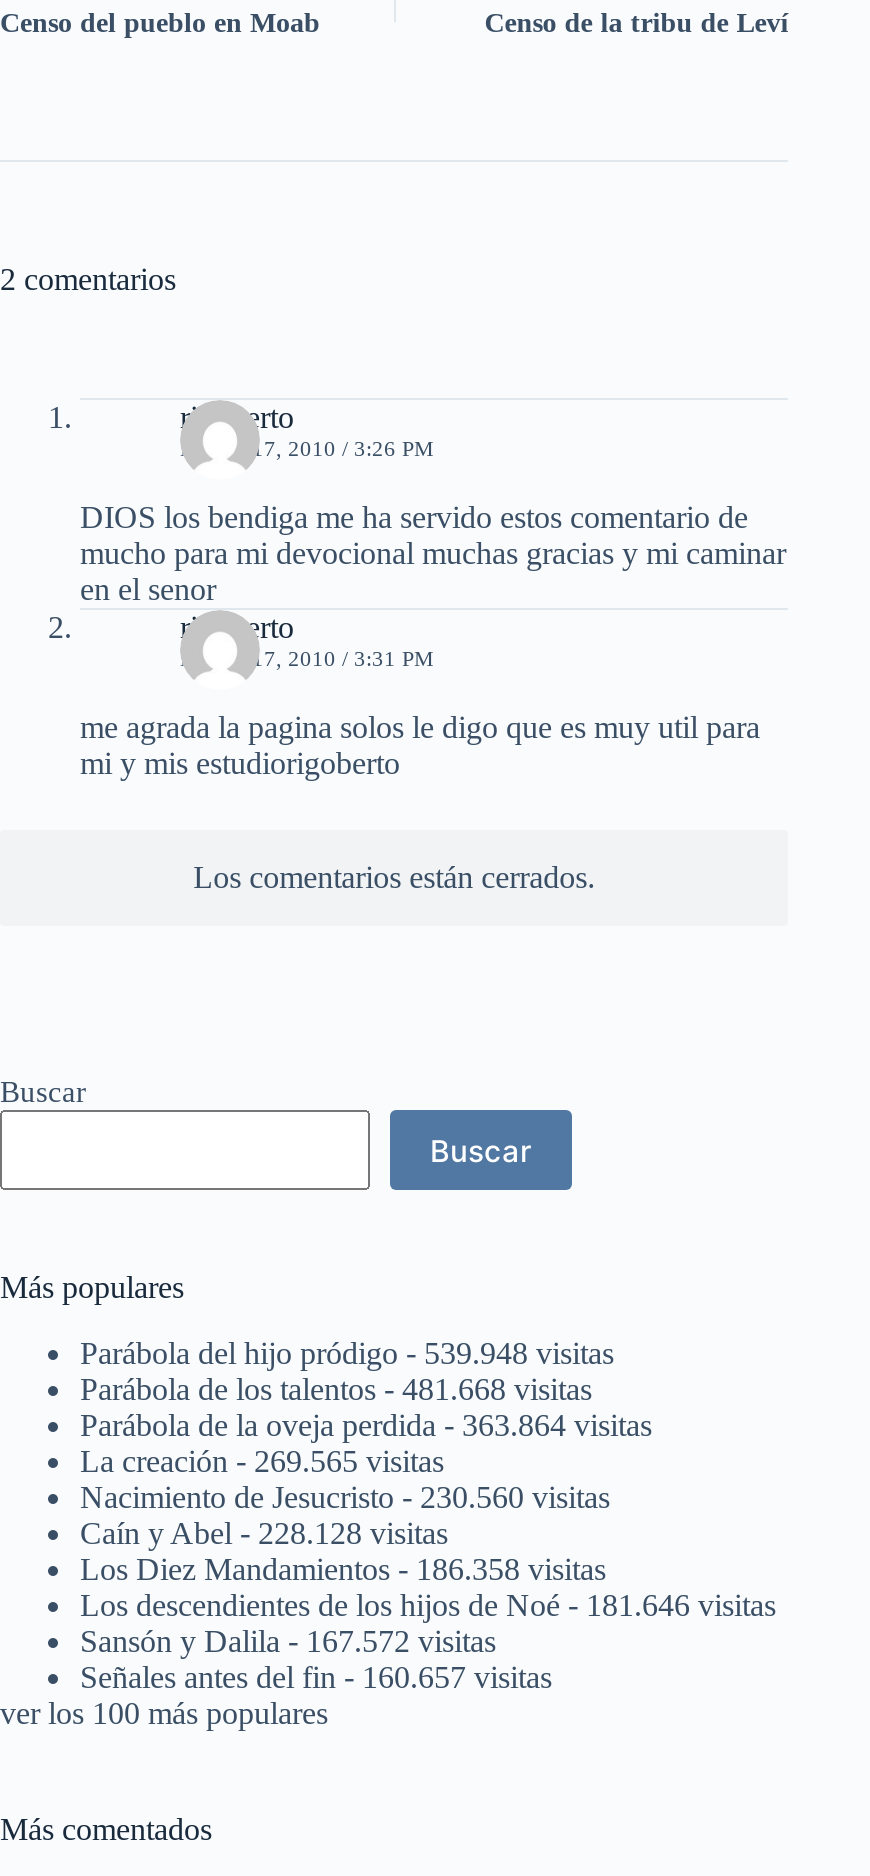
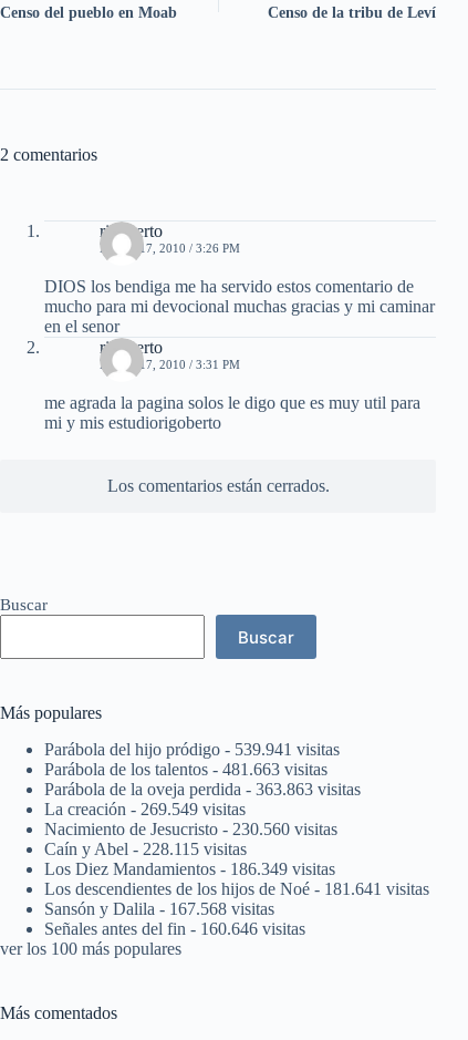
- Parábola del hijo pródigo - 539.948 visitas
+ Parábola del hijo pródigo - 539.941 visitas

- Parábola de los talentos - 481.668 visitas
+ Parábola de los talentos - 481.663 visitas

- Parábola de la oveja perdida - 363.864 visitas
+ Parábola de la oveja perdida - 363.863 visitas

- La creación - 269.565 visitas
+ La creación - 269.549 visitas

- Caín y Abel - 228.128 visitas
+ Caín y Abel - 228.115 visitas

- Los Diez Mandamientos - 186.358 visitas
+ Los Diez Mandamientos - 186.349 visitas

- Los descendientes de los hijos de Noé - 181.646 visitas
+ Los descendientes de los hijos de Noé - 181.641 visitas

- Sansón y Dalila - 167.572 visitas
+ Sansón y Dalila - 167.568 visitas

- Señales antes del fin - 160.657 visitas
+ Señales antes del fin - 160.646 visitas
